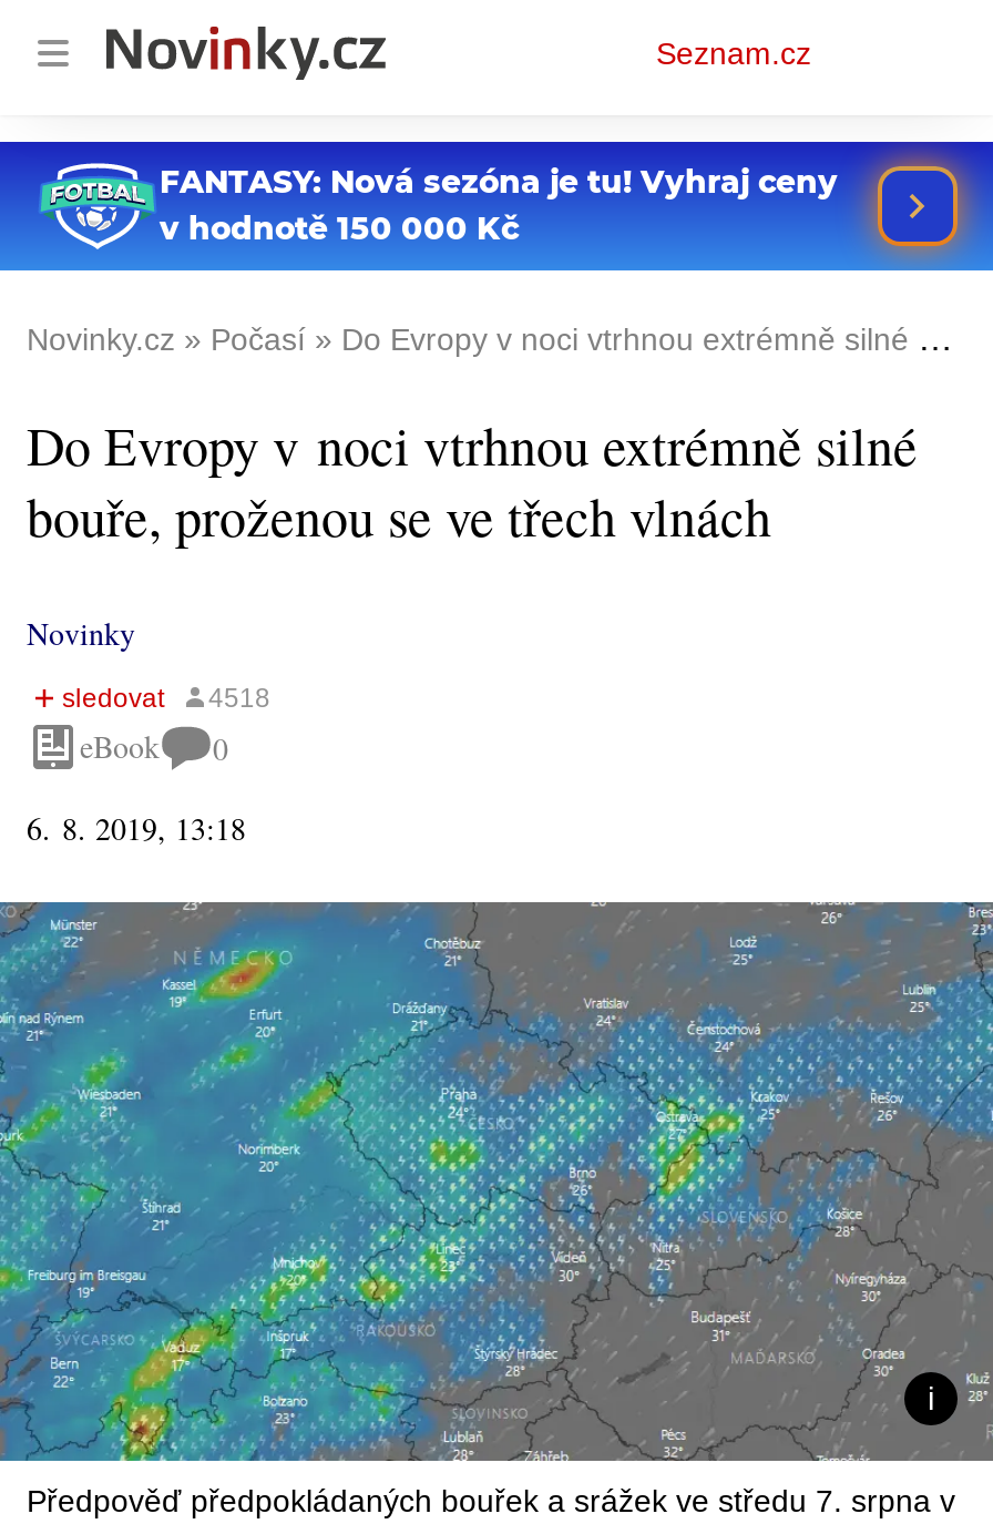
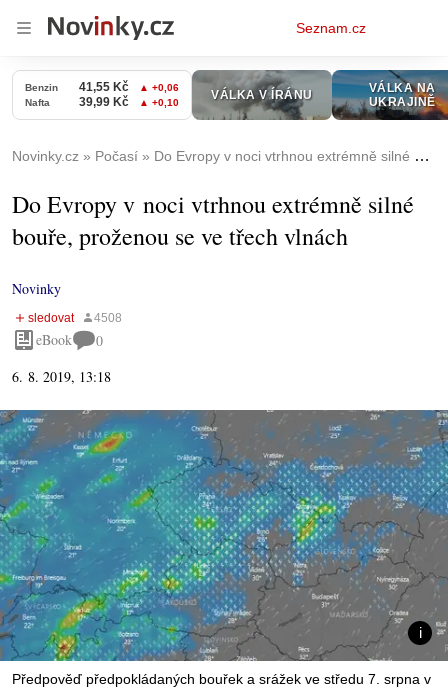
- [image]
+ [image]
